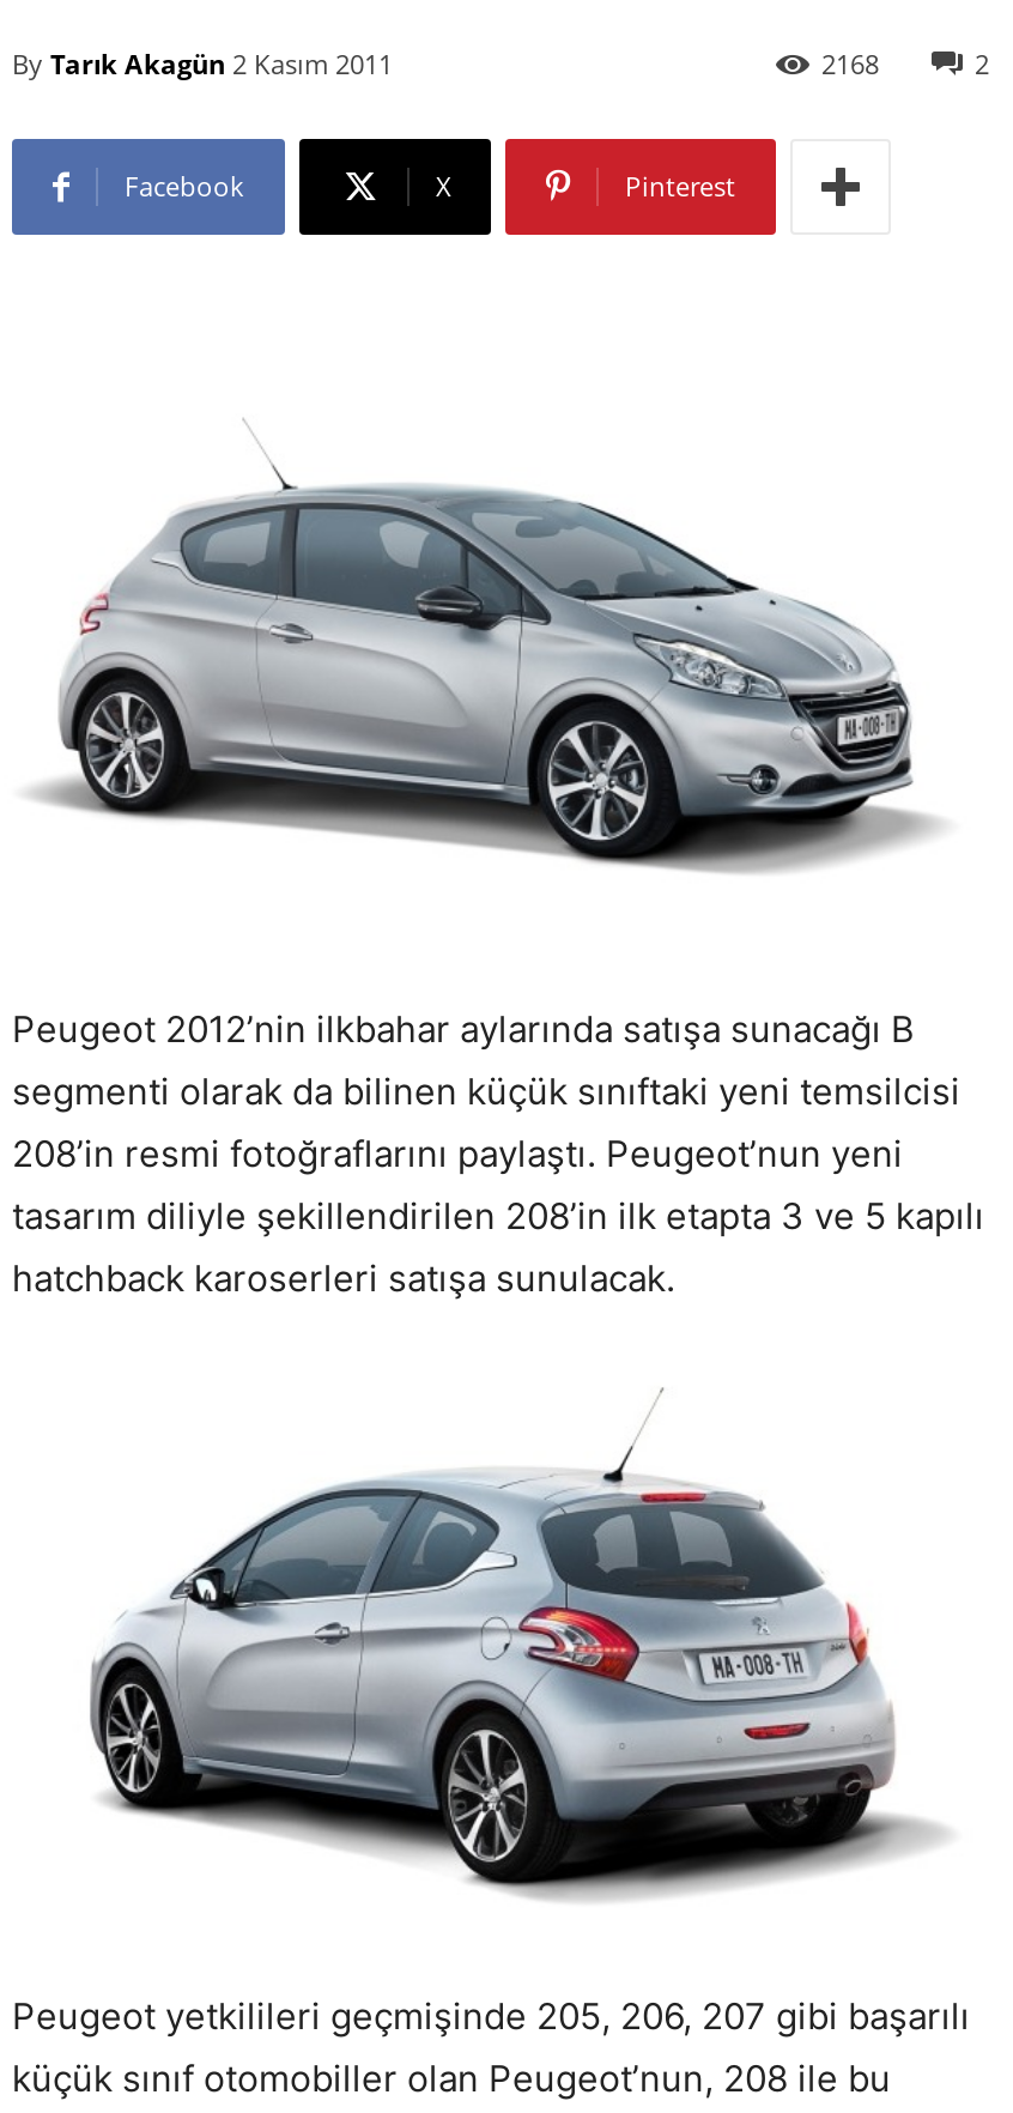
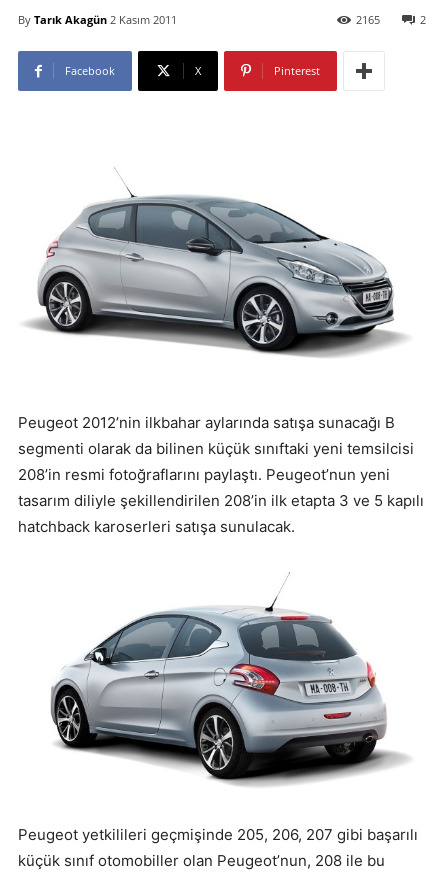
- 2168
+ 2165
